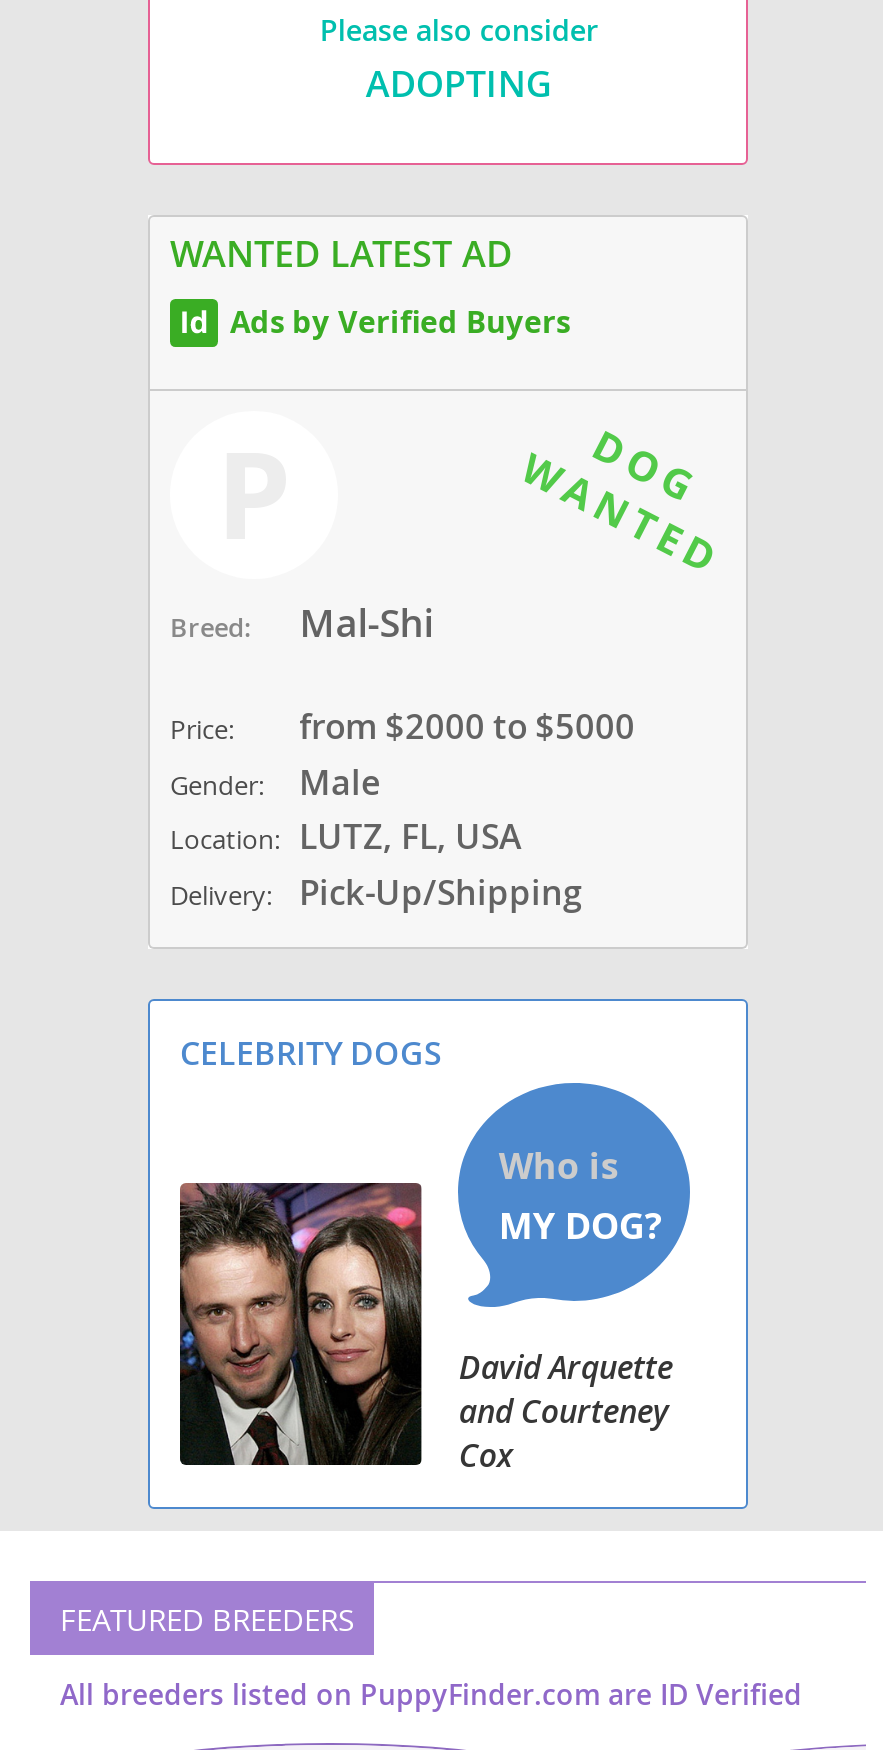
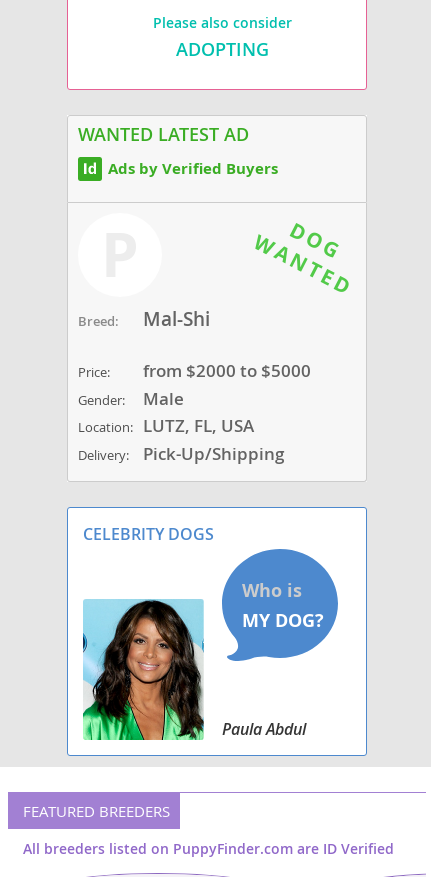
- [image]
- David Arquette
- and Courteney
- Cox
+ [image]
+ Paula Abdul
